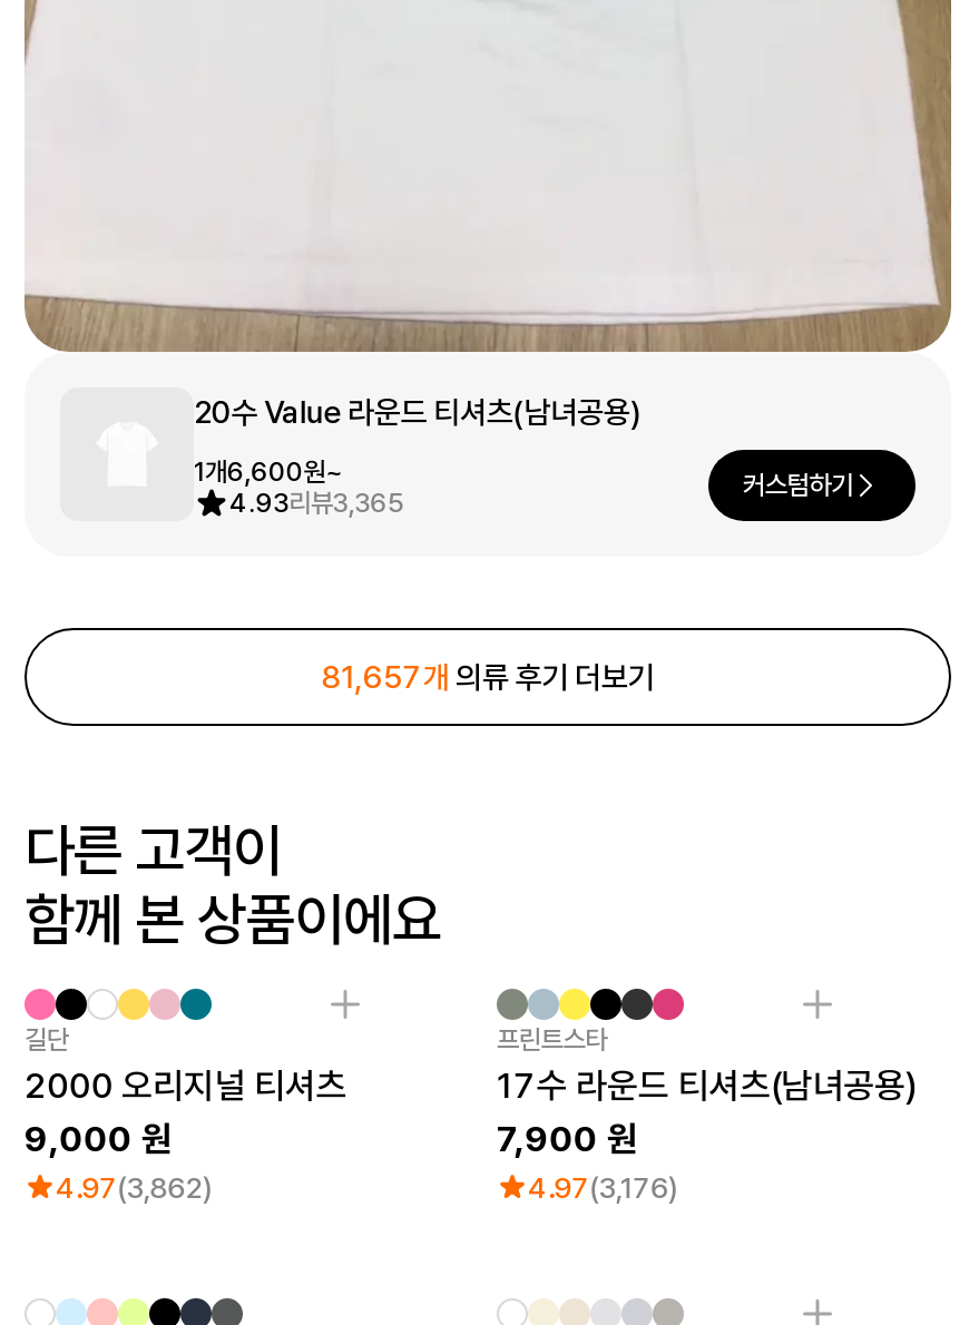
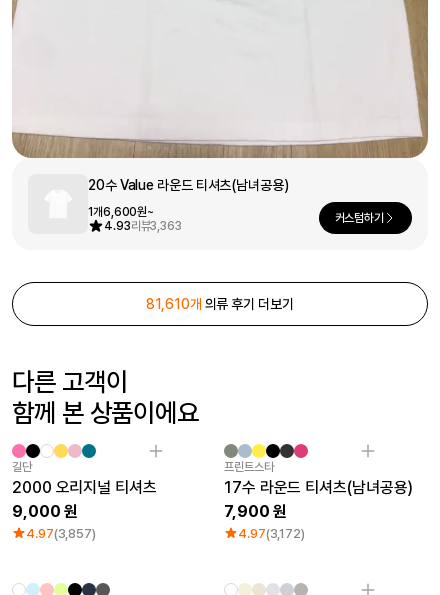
- 4.93리뷰3,365
+ 4.93리뷰3,363

- 81,657개 의류 후기 더보기
+ 81,610개 의류 후기 더보기

- 4.97(3,862)
+ 4.97(3,857)

- 4.97(3,176)
+ 4.97(3,172)
